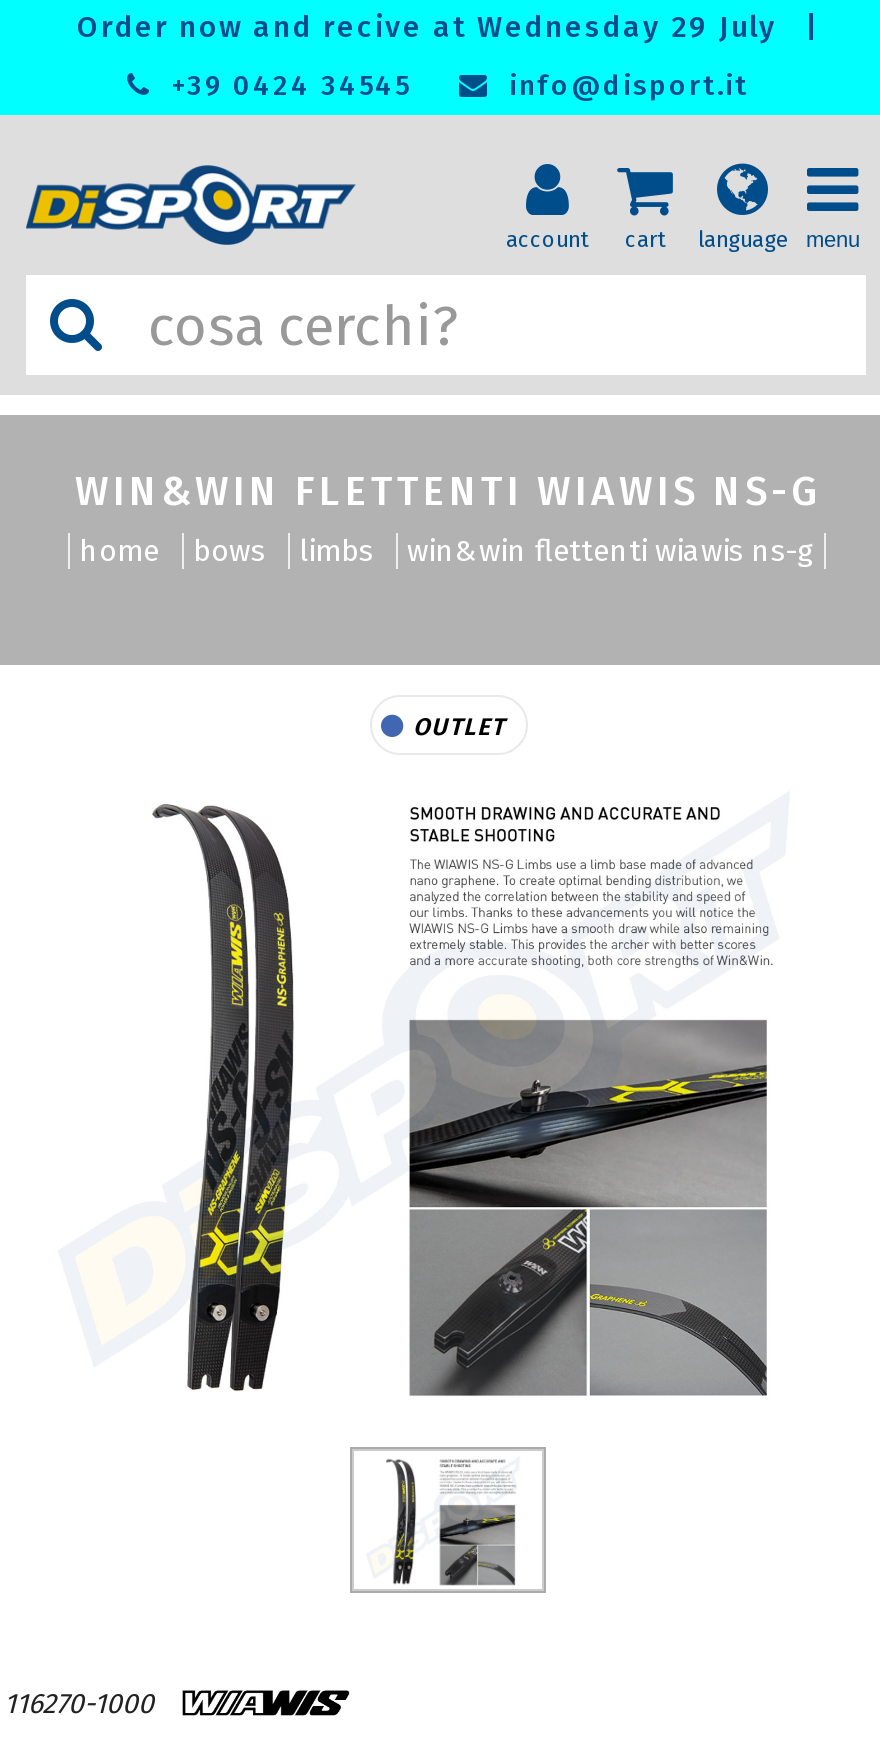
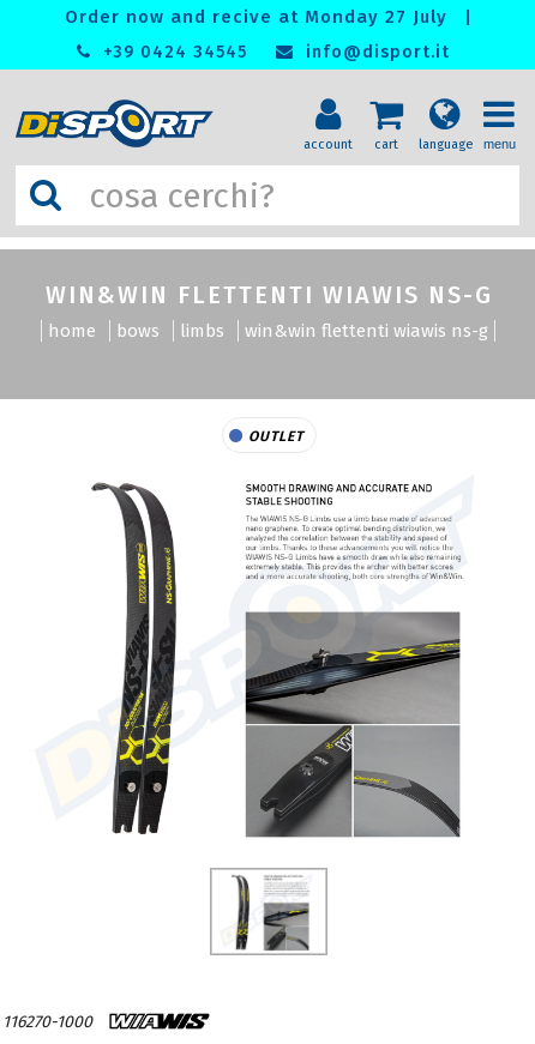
- Order now and recive at Wednesday 29 July
+ Order now and recive at Monday 27 July
